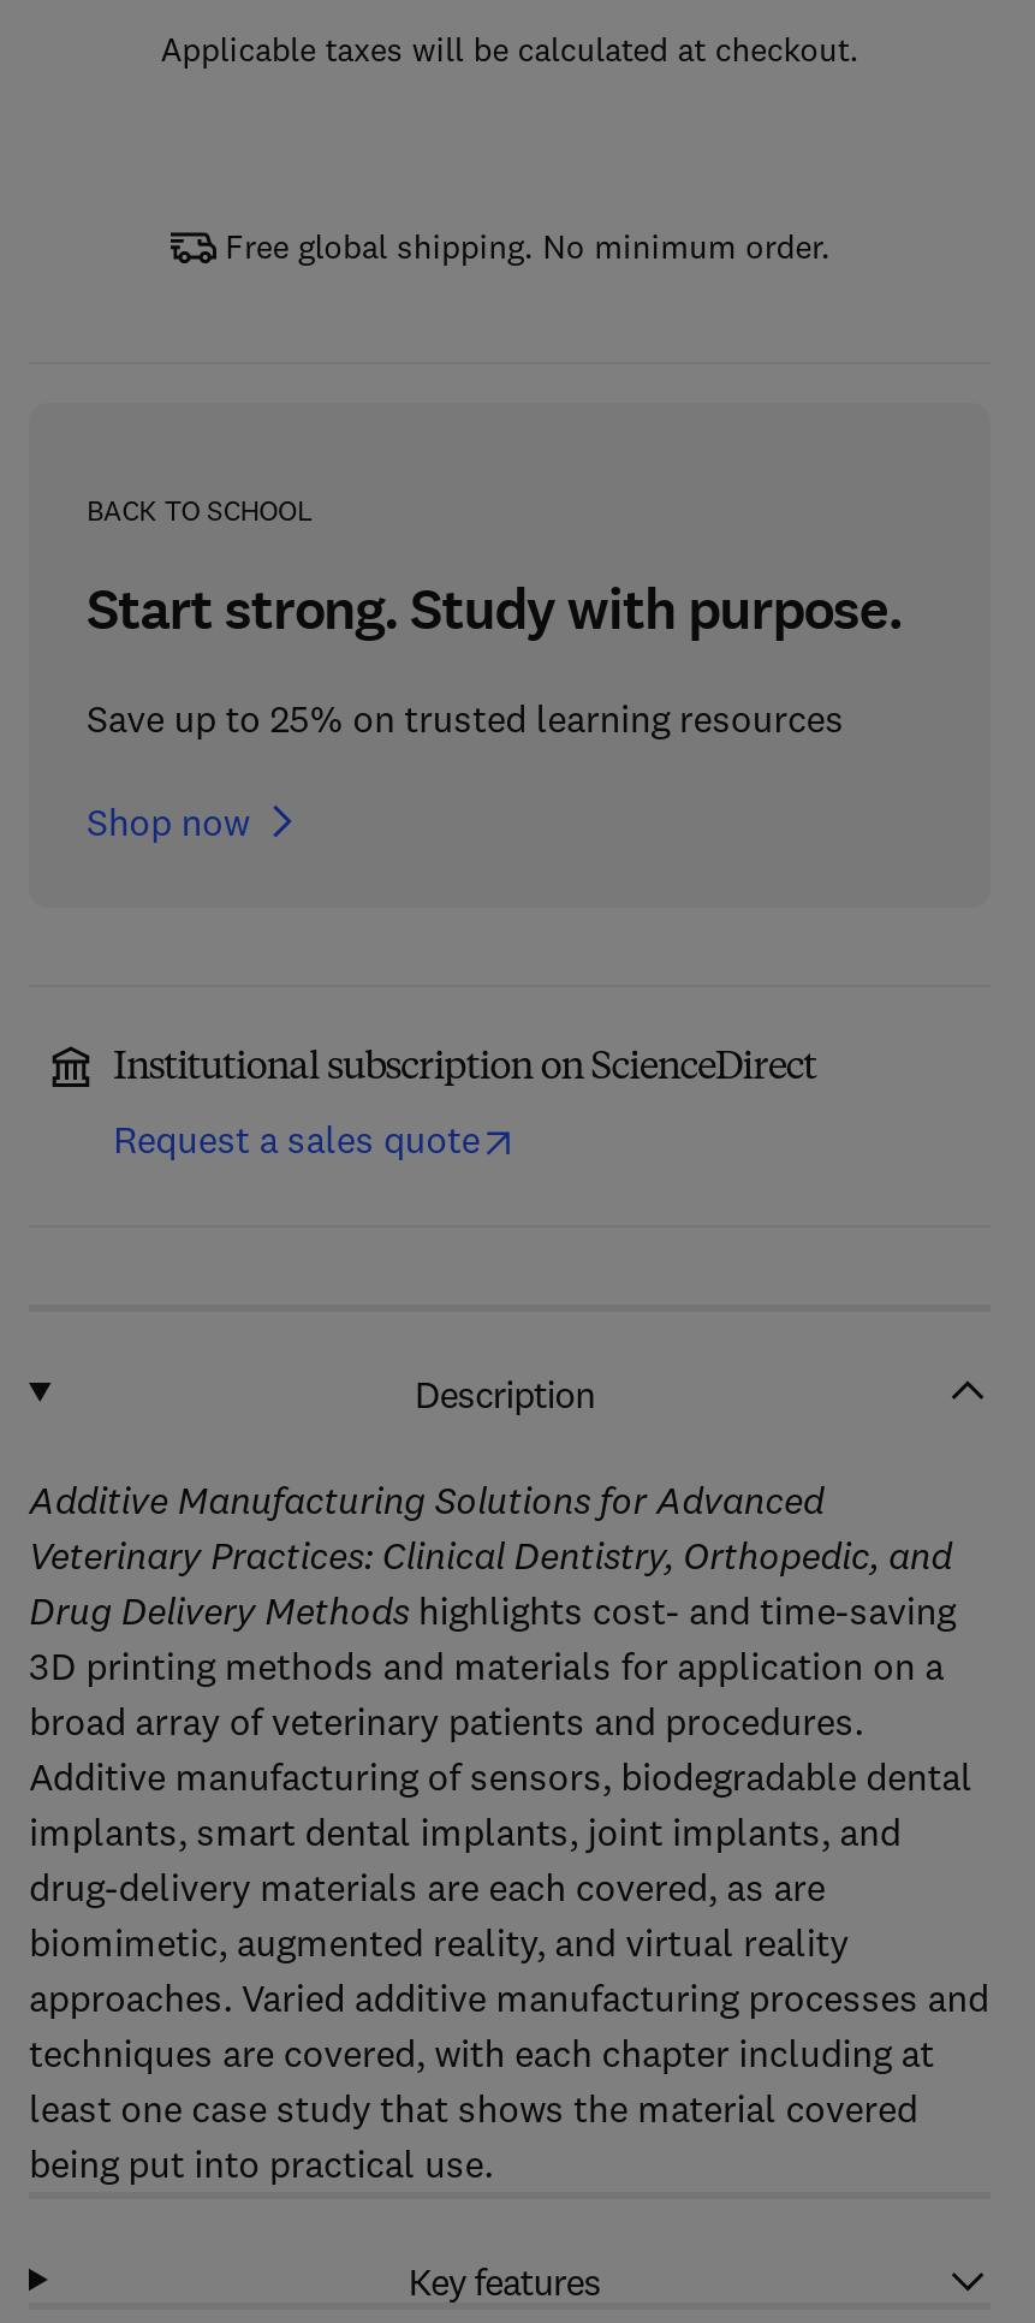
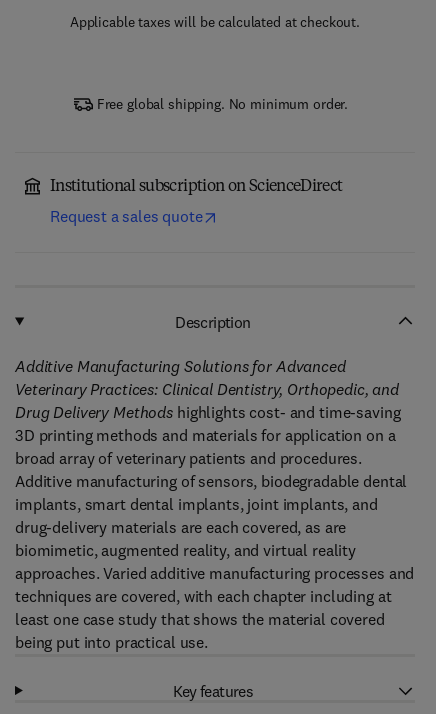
- BACK TO SCHOOL
- Start strong. Study with purpose.
- Save up to 25% on trusted learning resources
- Shop now
